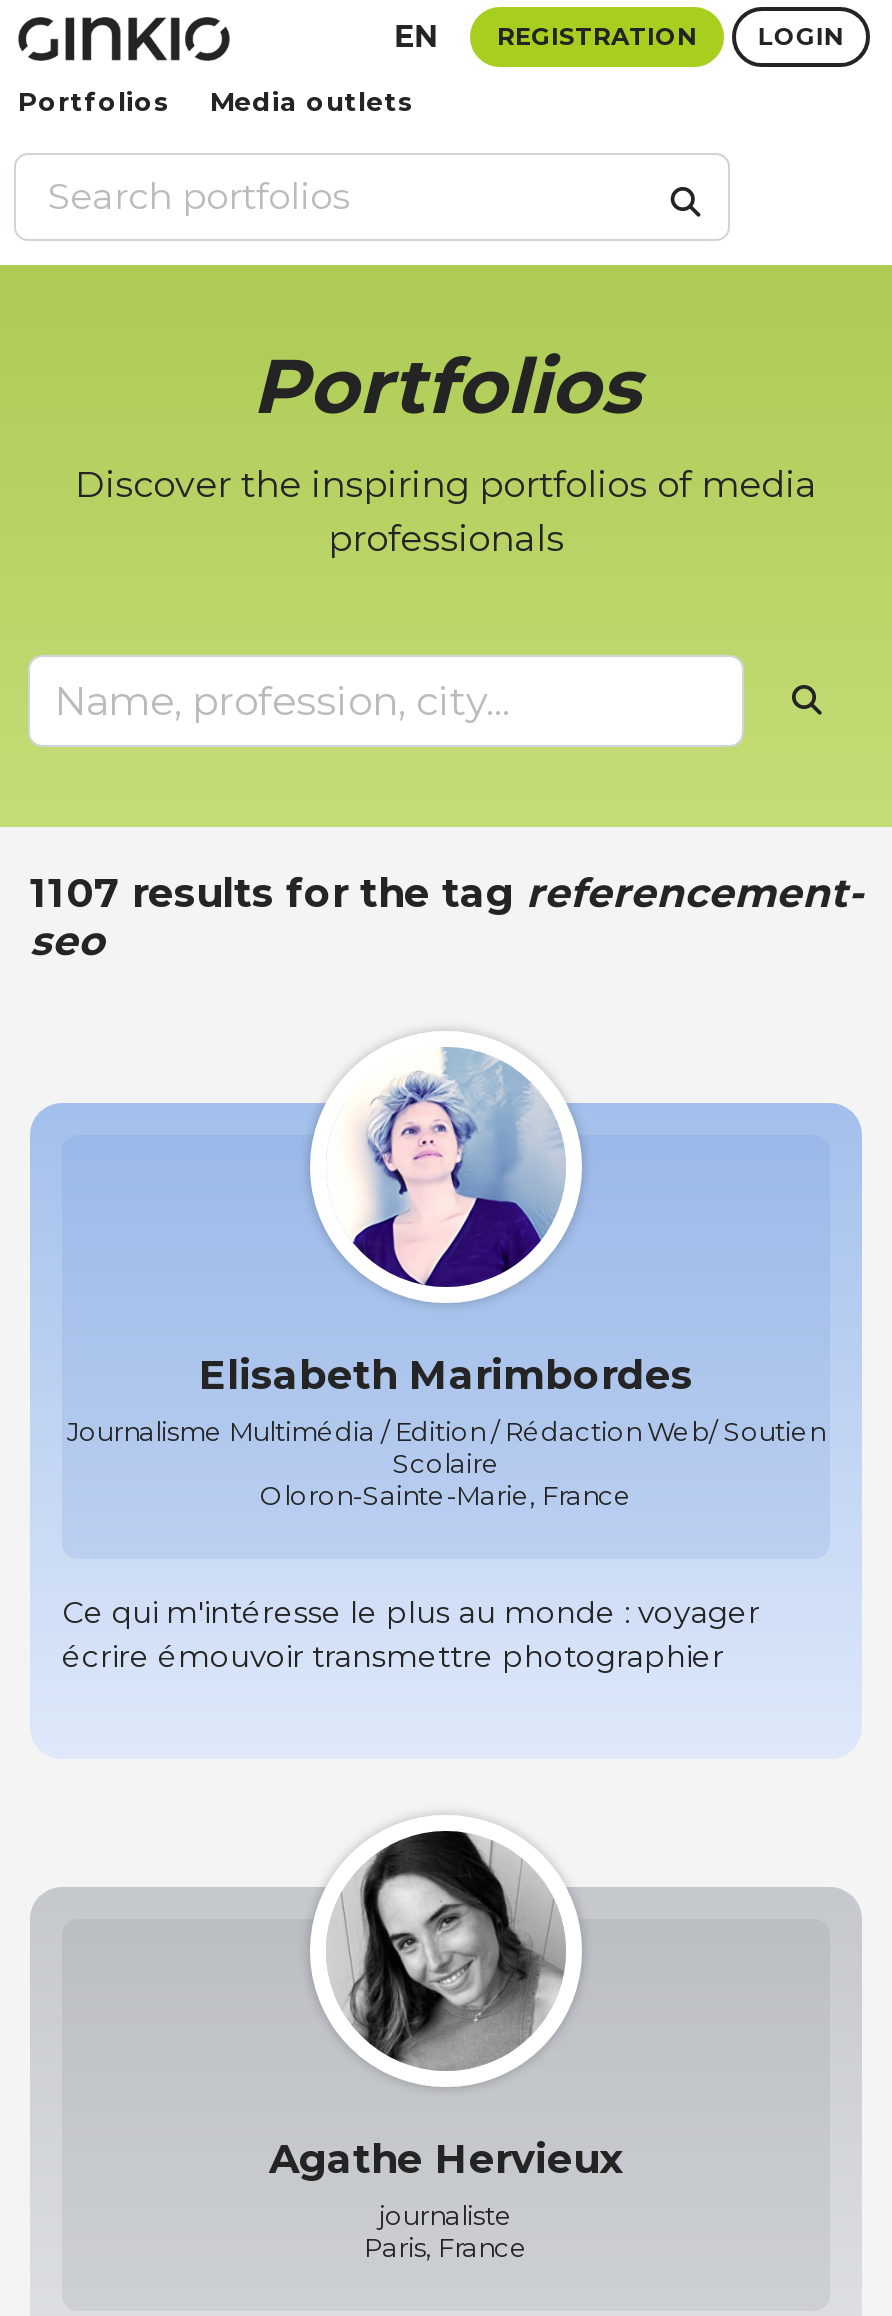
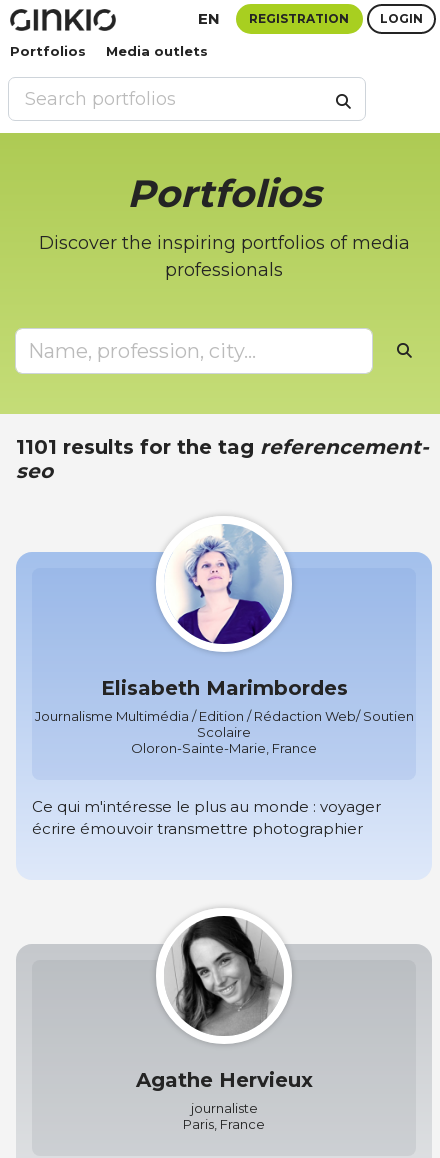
- 1107 results for the tag referencement-
+ 1101 results for the tag referencement-
